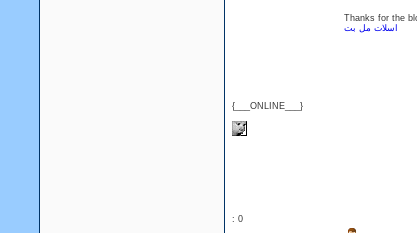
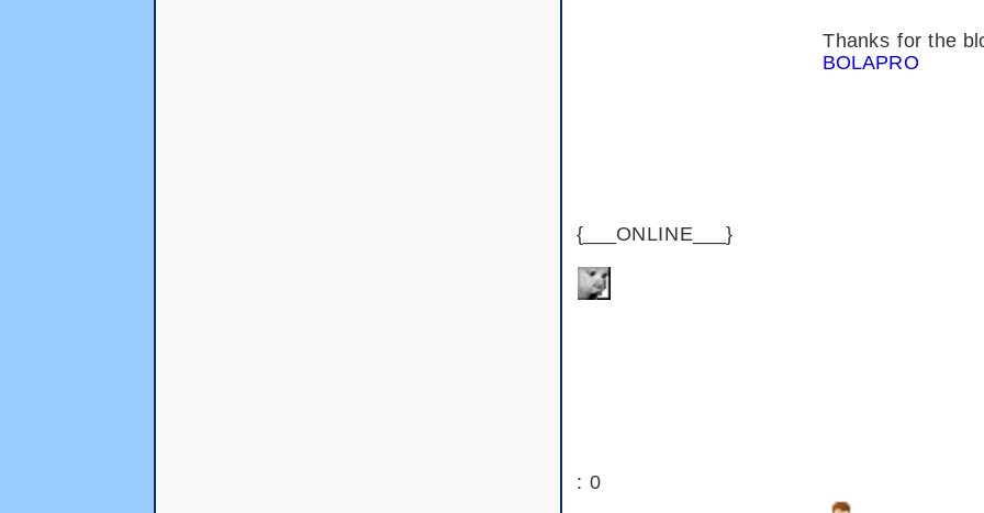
- اسلات مل بت
+ BOLAPRO
